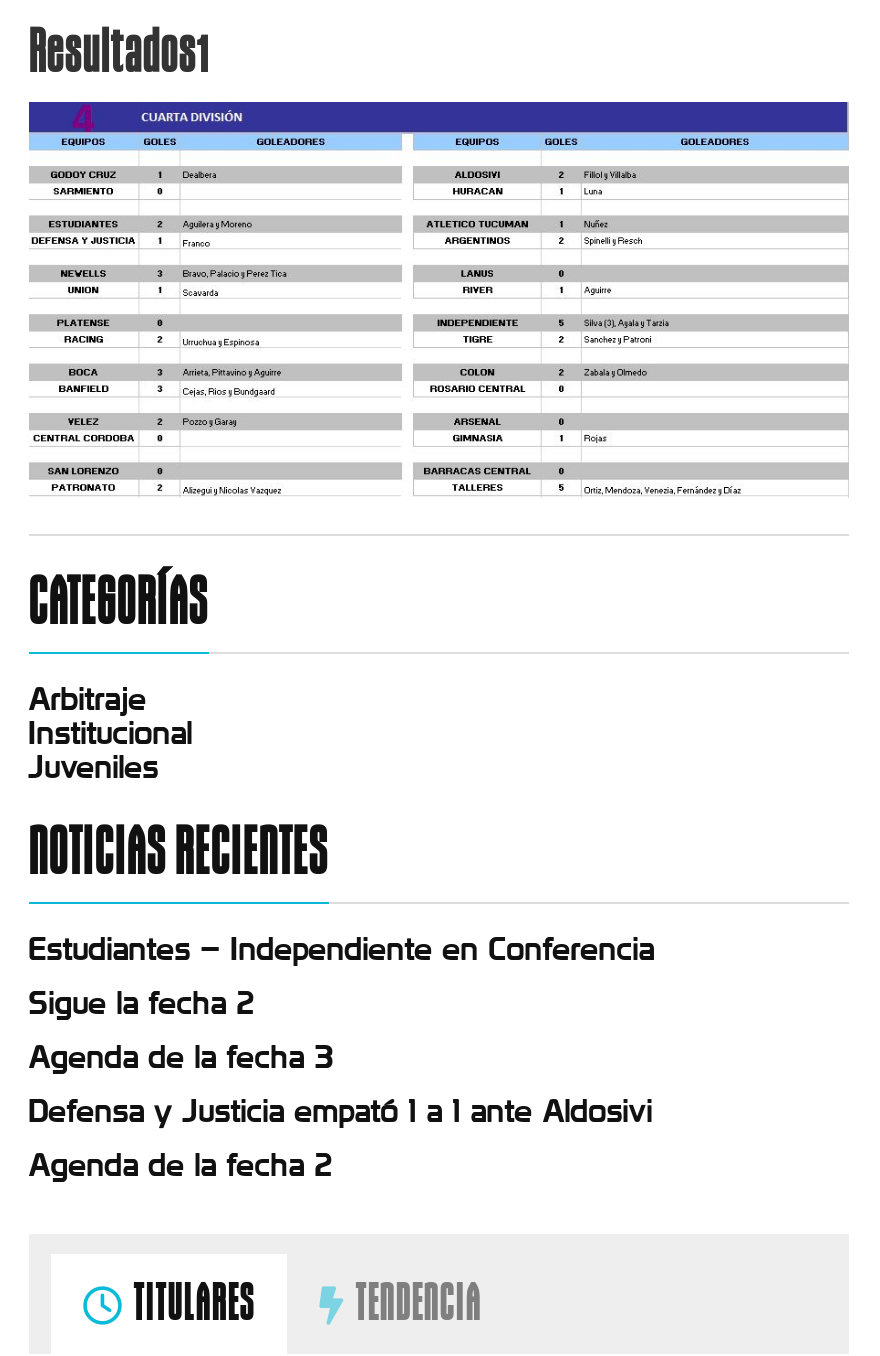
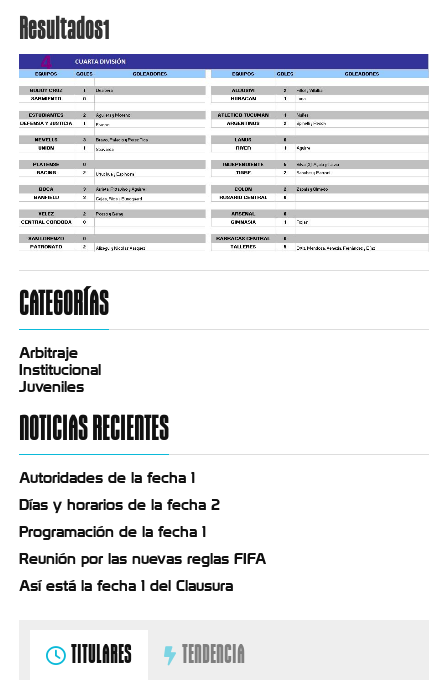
- Estudiantes – Independiente en Conferencia
+ Autoridades de la fecha 1

- Sigue la fecha 2
+ Días y horarios de la fecha 2

- Agenda de la fecha 3
+ Programación de la fecha 1

- Defensa y Justicia empató 1 a 1 ante Aldosivi
+ Reunión por las nuevas reglas FIFA

- Agenda de la fecha 2
+ Así está la fecha 1 del Clausura
